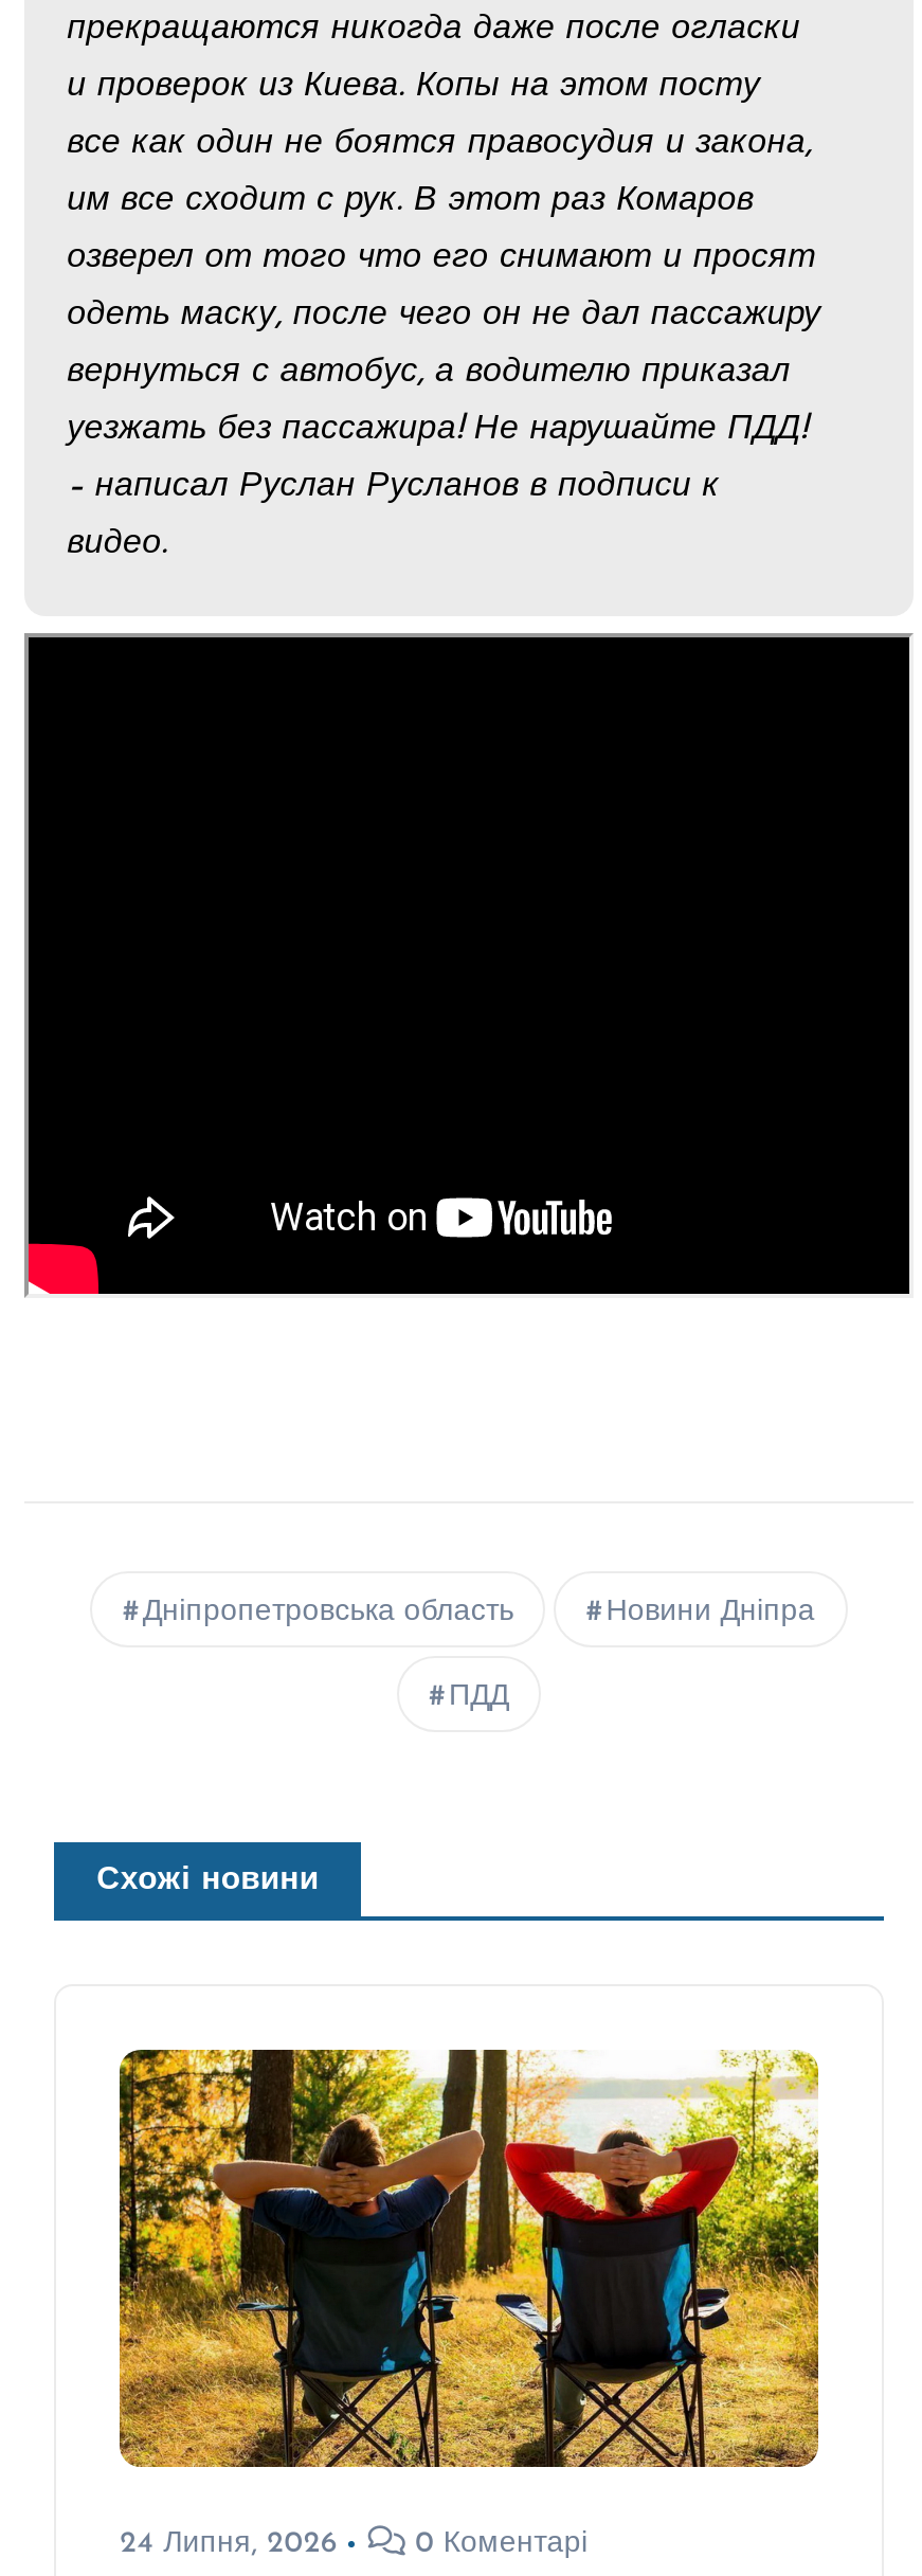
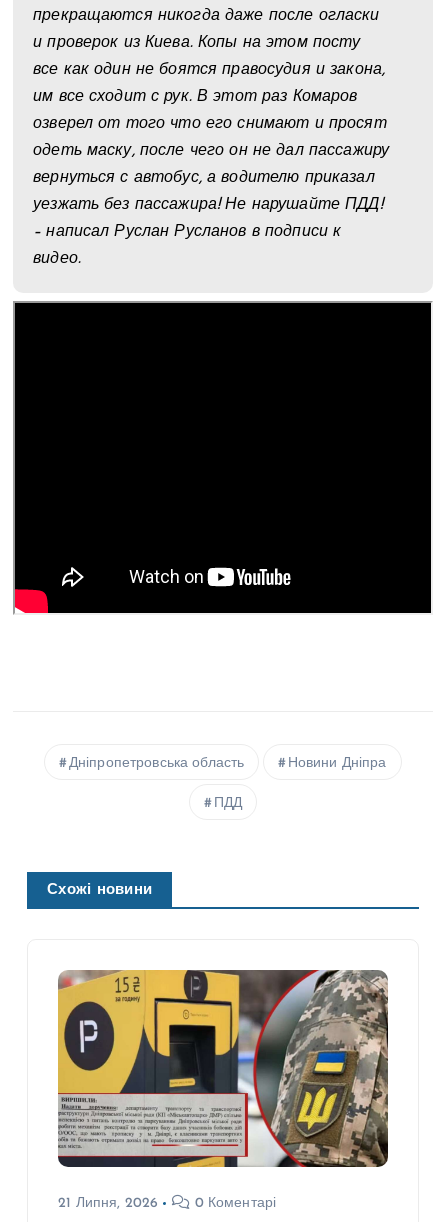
- [image]
- 24 Липня, 2026
+ [image]
+ 21 Липня, 2026
